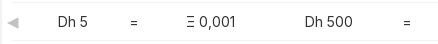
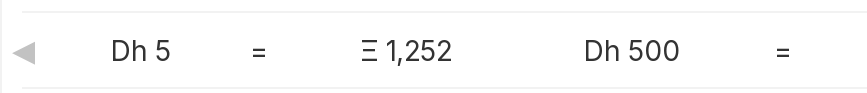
- Ξ 0,001
+ Ξ 1,252
